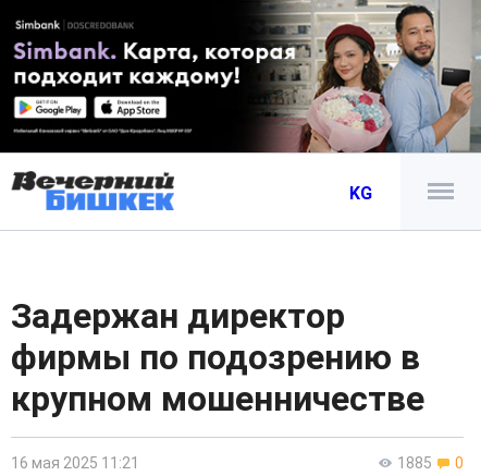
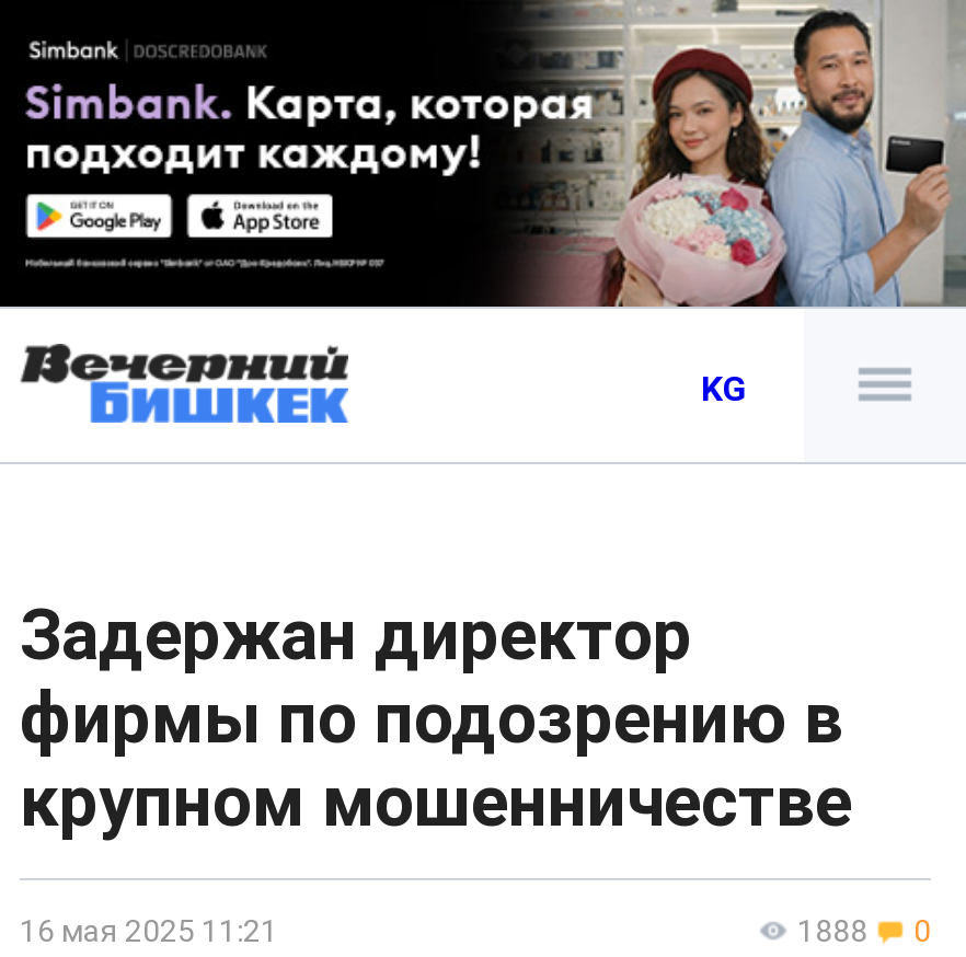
- 1885 0
+ 1888 0
